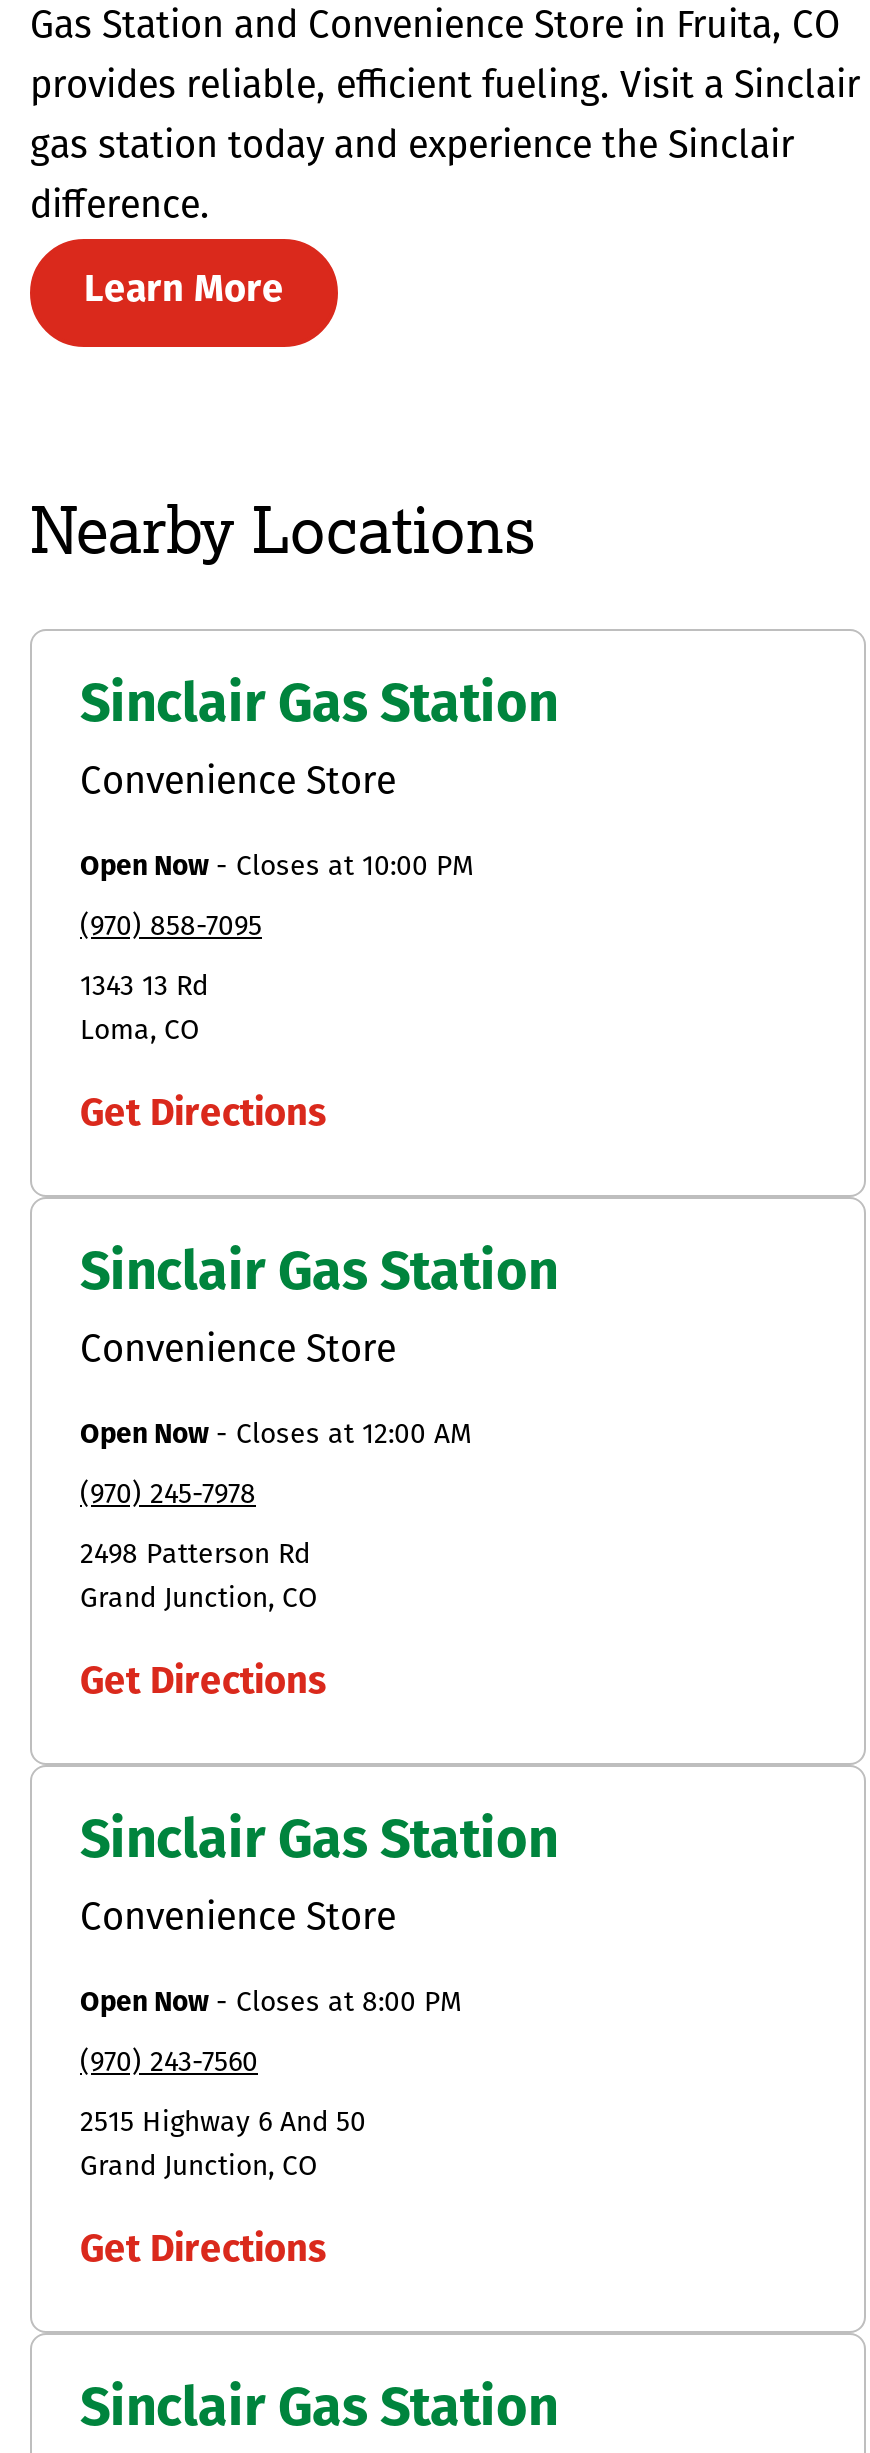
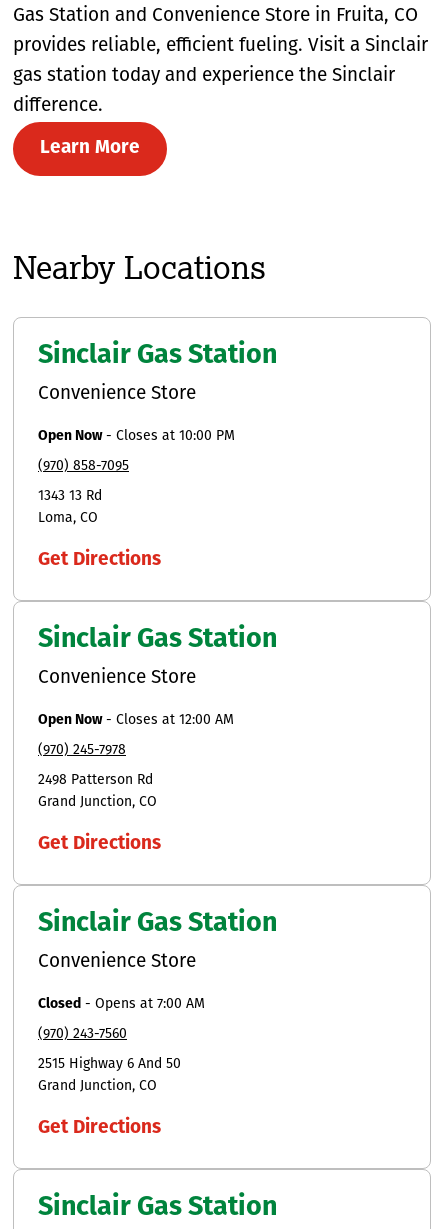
- Open Now - Closes at 8:00 PM
+ Closed - Opens at 7:00 AM
